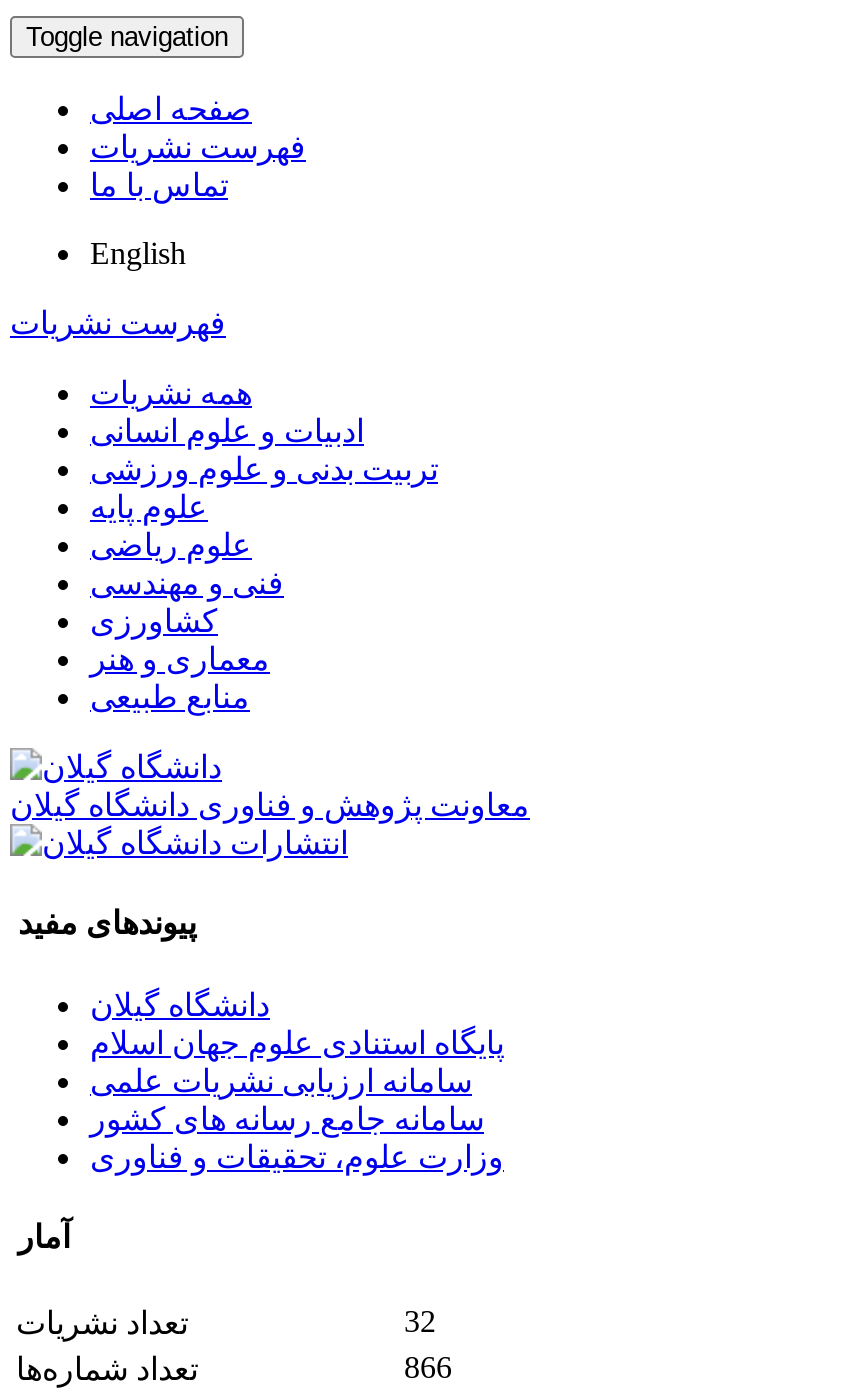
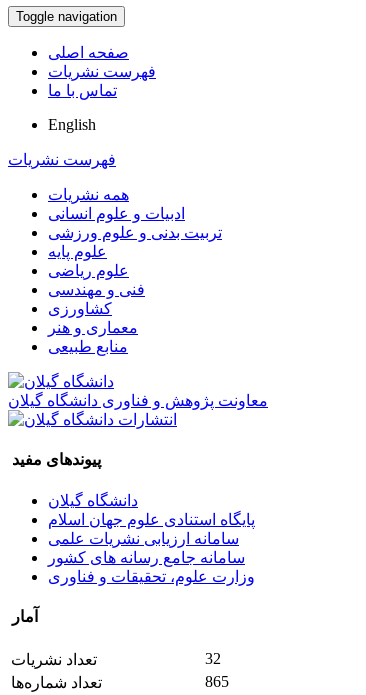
- 866
+ 865
